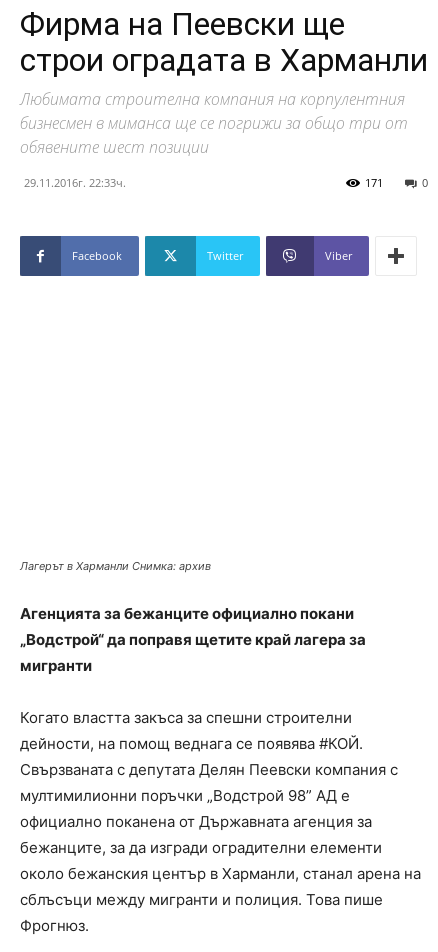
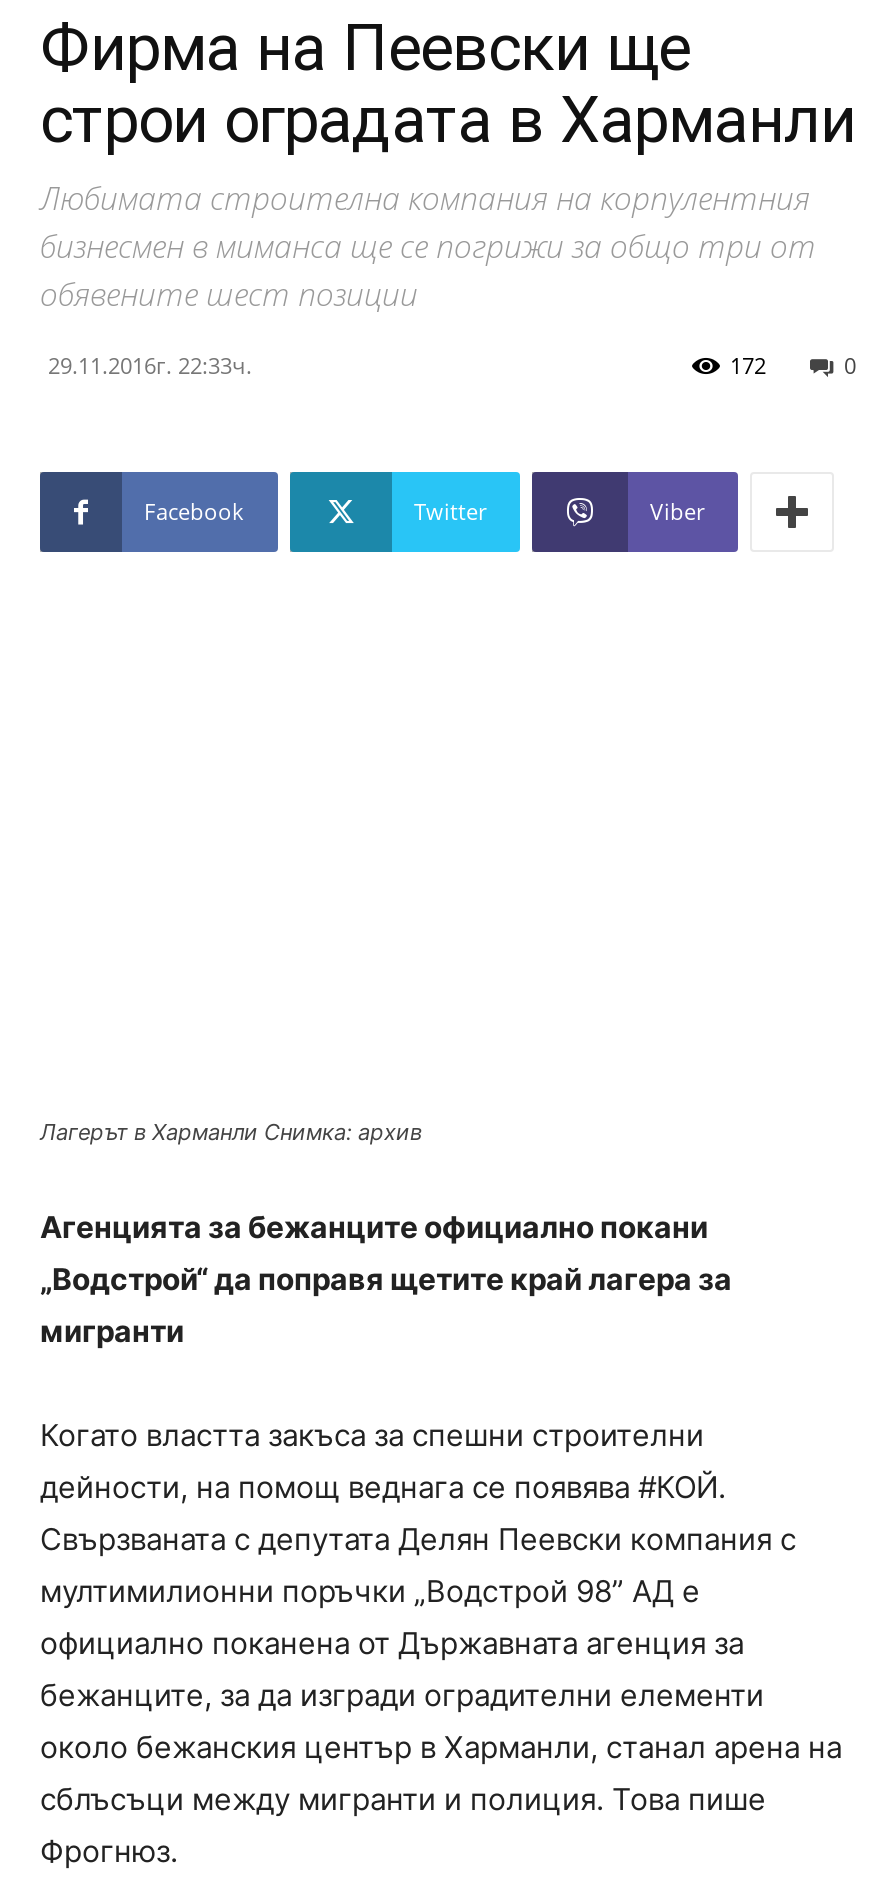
- 171
+ 172
